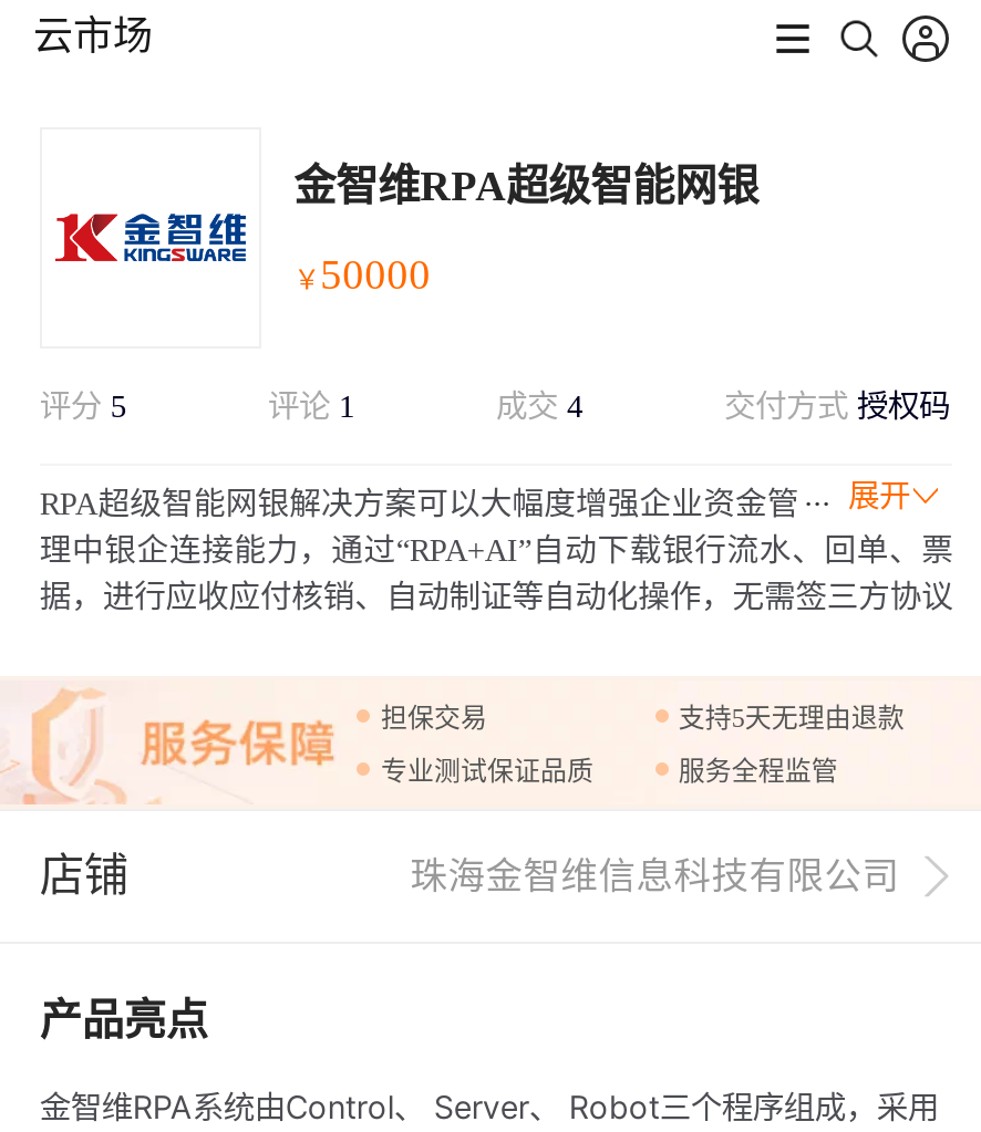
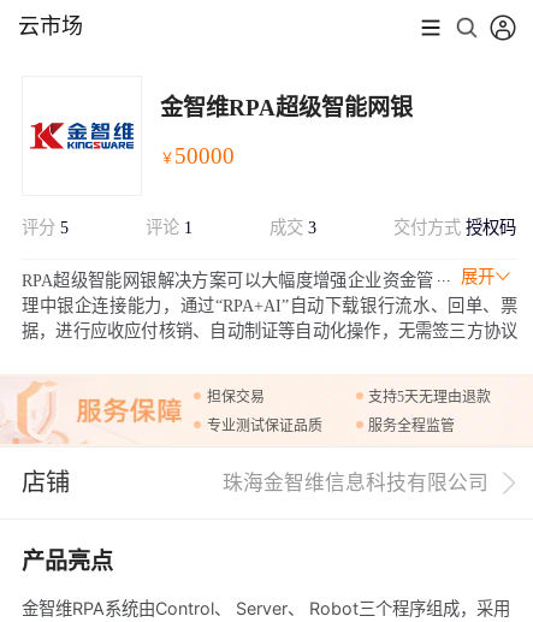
- 成交4
+ 成交3
